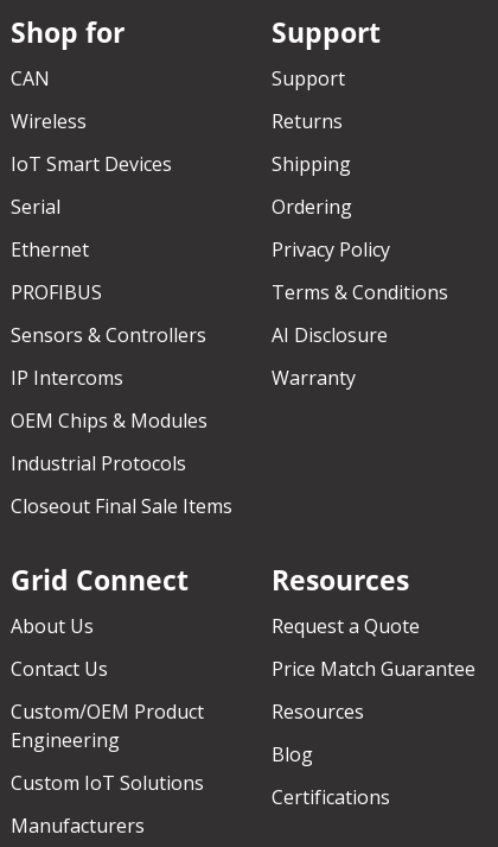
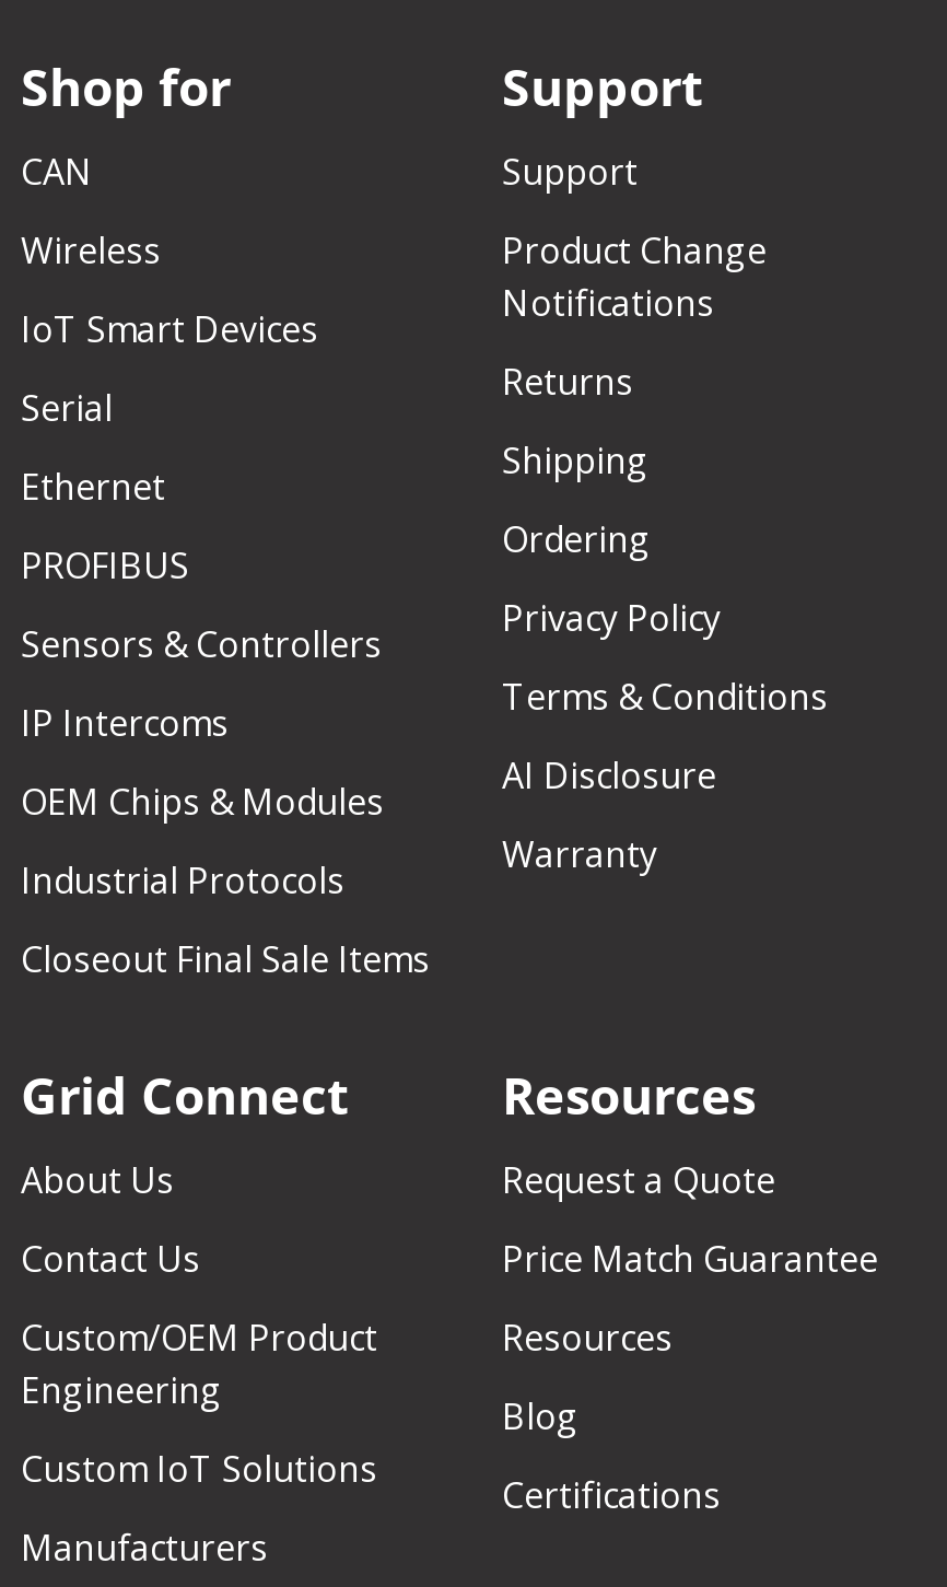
moved down: Returns | Shipping | Ordering | Privacy Policy | Terms & Conditions | AI Disclosure | Warranty

+ Product Change
+ Notifications
